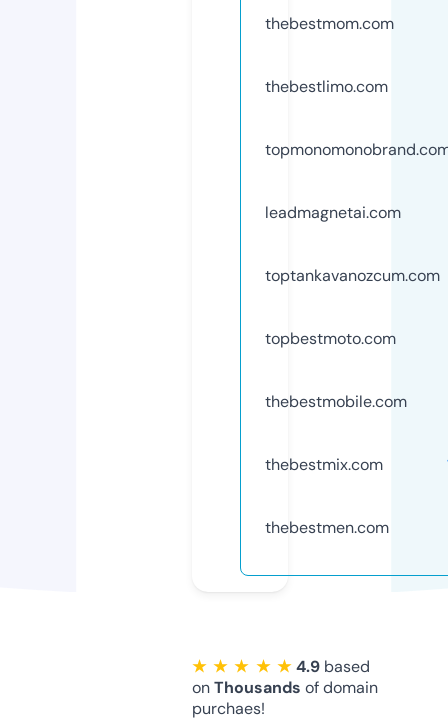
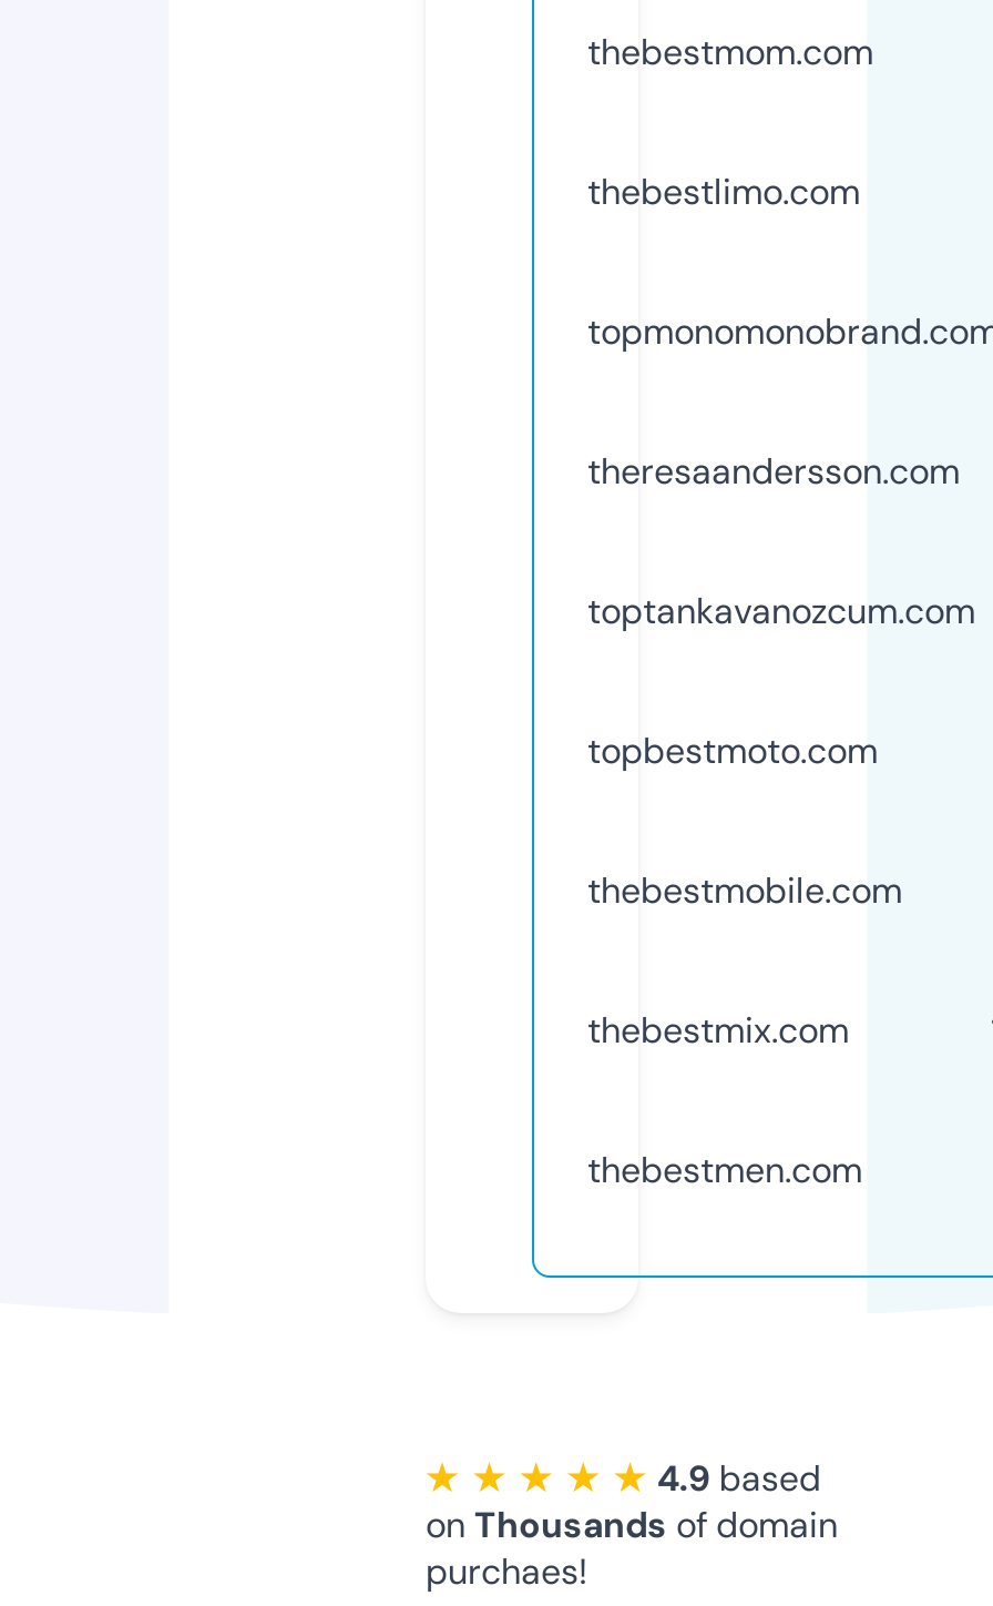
- leadmagnetai.com
+ theresaandersson.com
